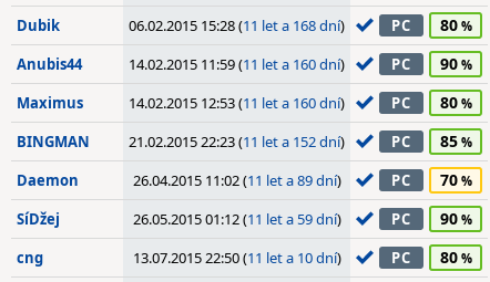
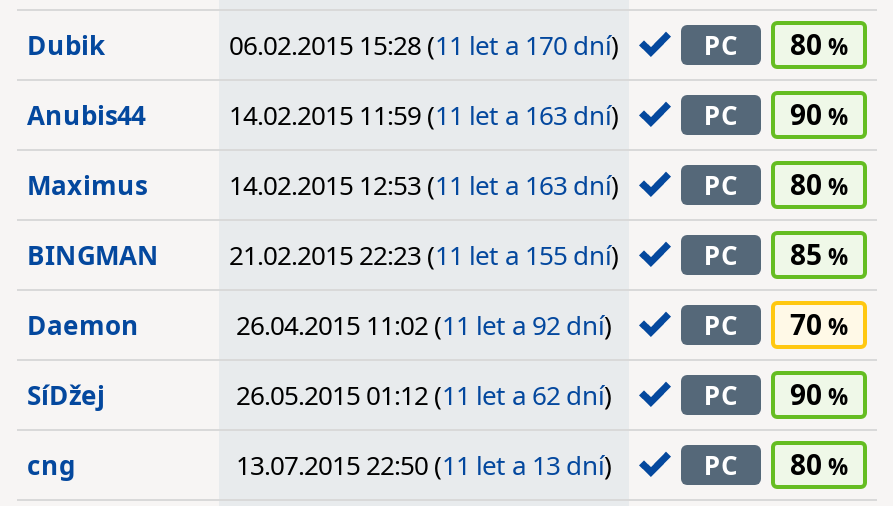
- 06.02.2015 15:28 (11 let a 168 dní)
+ 06.02.2015 15:28 (11 let a 170 dní)

- 14.02.2015 11:59 (11 let a 160 dní)
+ 14.02.2015 11:59 (11 let a 163 dní)

- 14.02.2015 12:53 (11 let a 160 dní)
+ 14.02.2015 12:53 (11 let a 163 dní)

- BINGMAN 21.02.2015 22:23 (11 let a 152 dní)
+ BINGMAN 21.02.2015 22:23 (11 let a 155 dní)

- 26.04.2015 11:02 (11 let a 89 dní)
+ 26.04.2015 11:02 (11 let a 92 dní)

- 26.05.2015 01:12 (11 let a 59 dní)
+ 26.05.2015 01:12 (11 let a 62 dní)

- 13.07.2015 22:50 (11 let a 10 dní)
+ 13.07.2015 22:50 (11 let a 13 dní)
